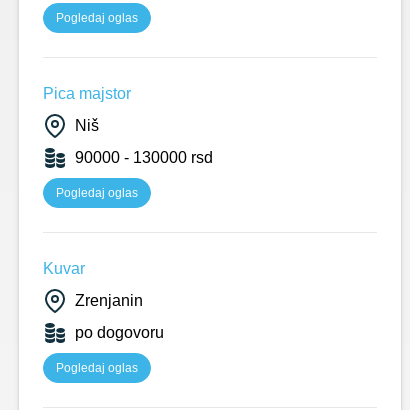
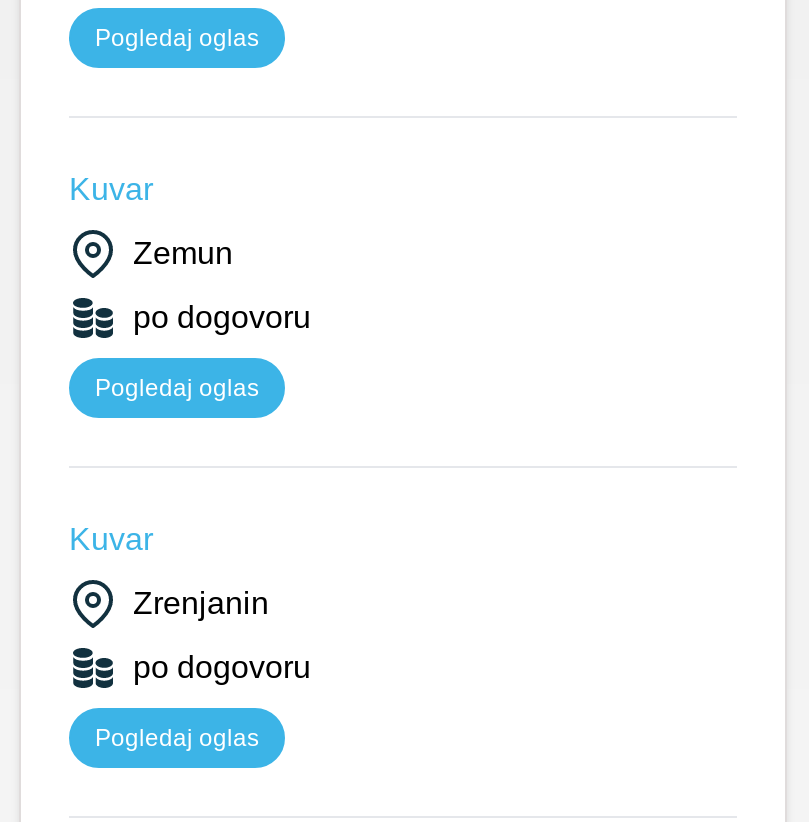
- Pica majstor
+ Kuvar

- Niš
+ Zemun

- 90000 - 130000 rsd
+ po dogovoru
